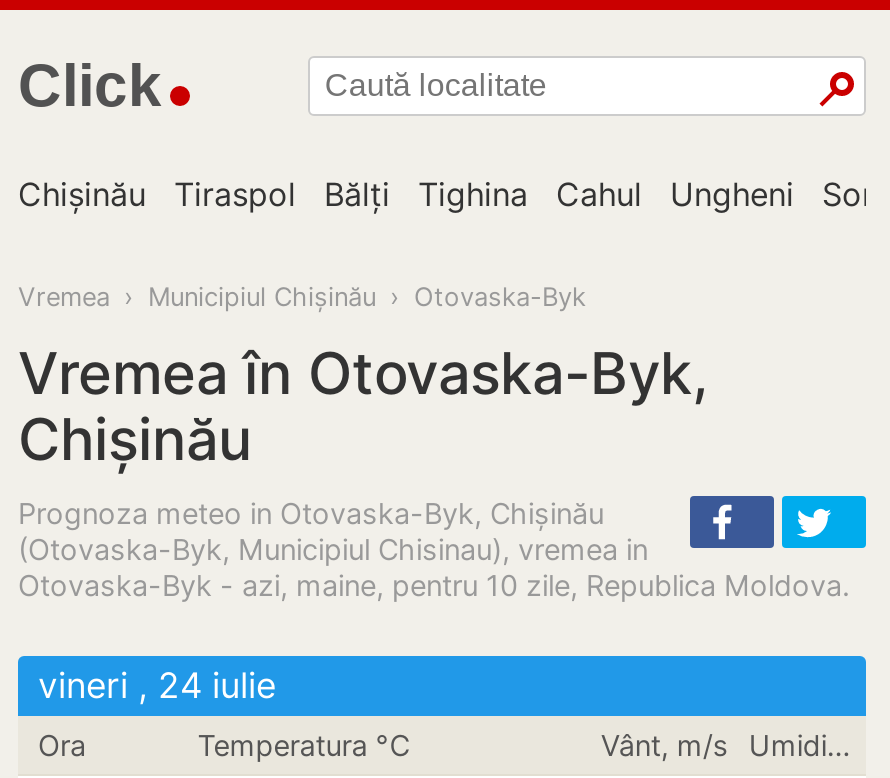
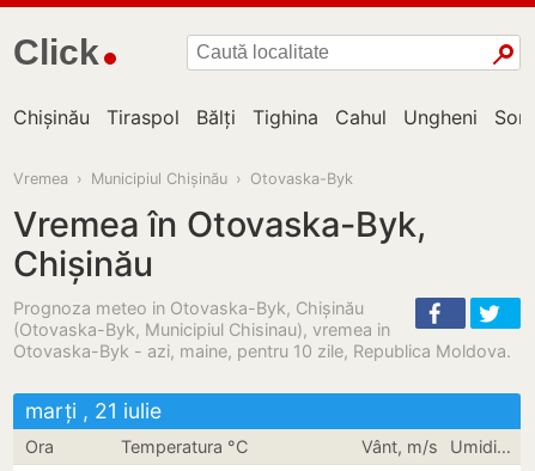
- vineri , 24 iulie
+ marți , 21 iulie
